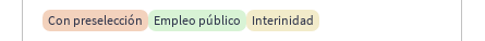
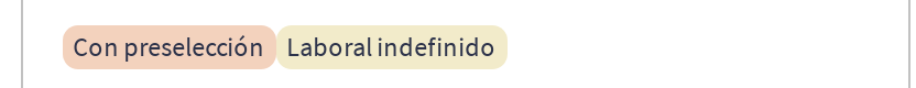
- Empleo público
- Interinidad
+ Laboral indefinido
